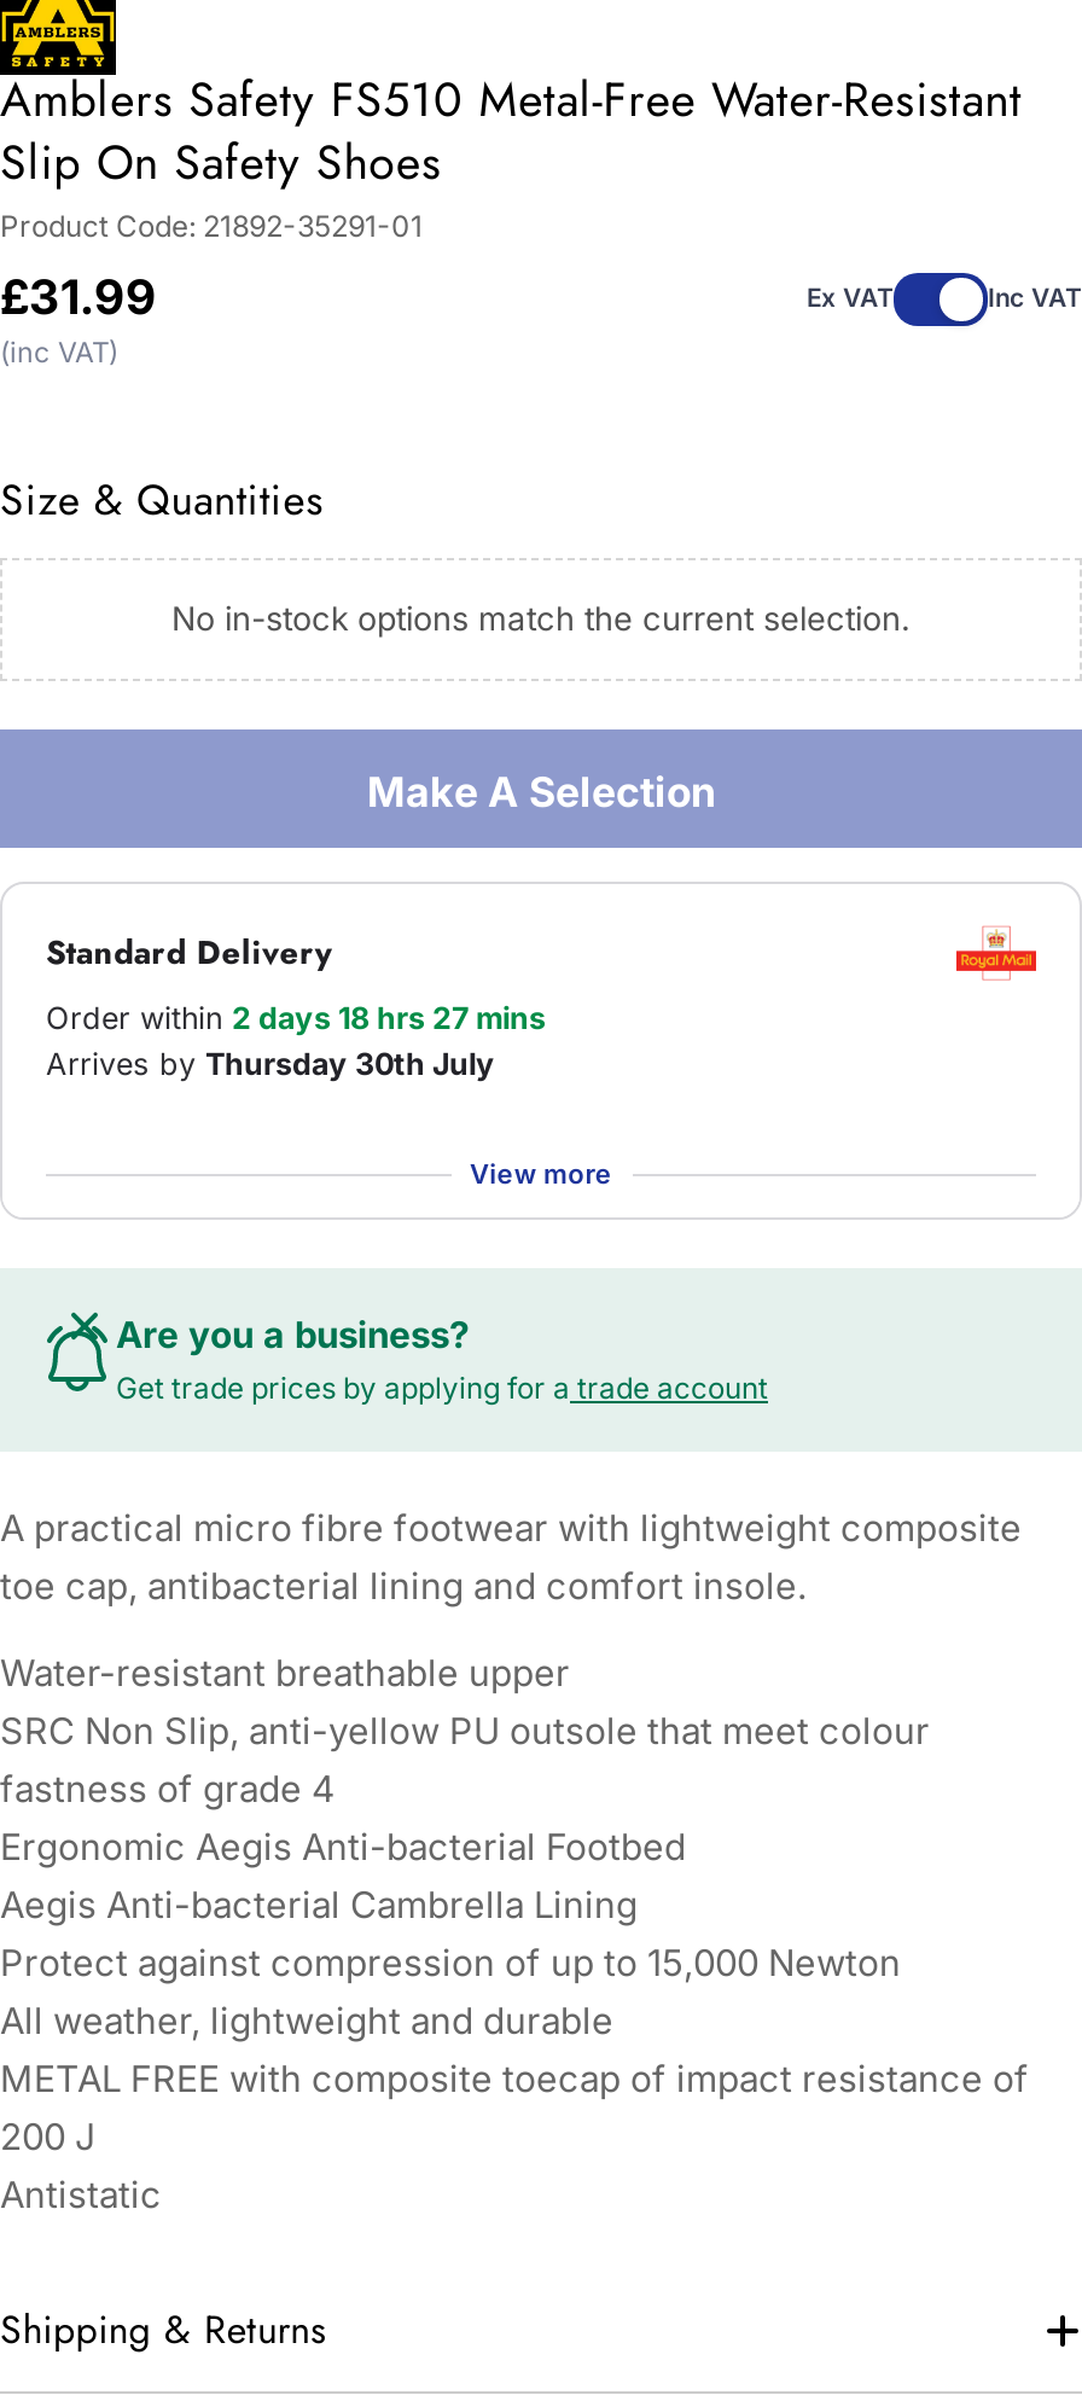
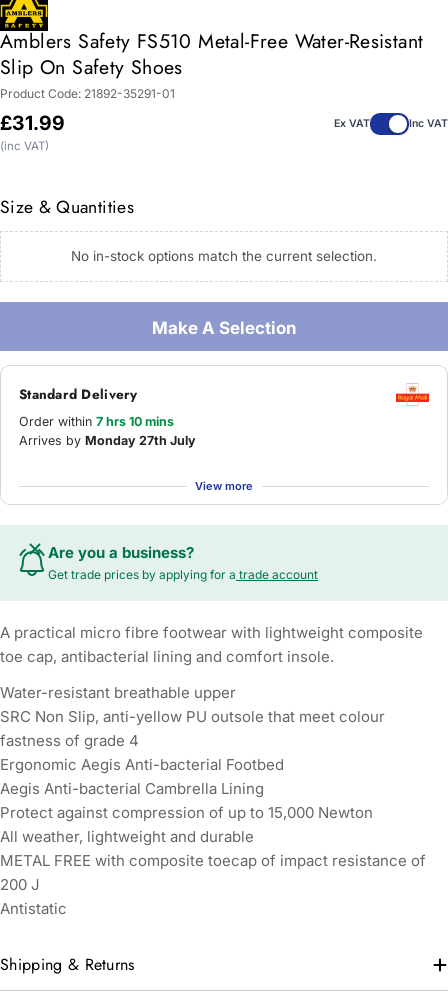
- Order within 2 days 18 hrs 27 mins
- Arrives by Thursday 30th July
+ Order within 7 hrs 10 mins
+ Arrives by Monday 27th July
